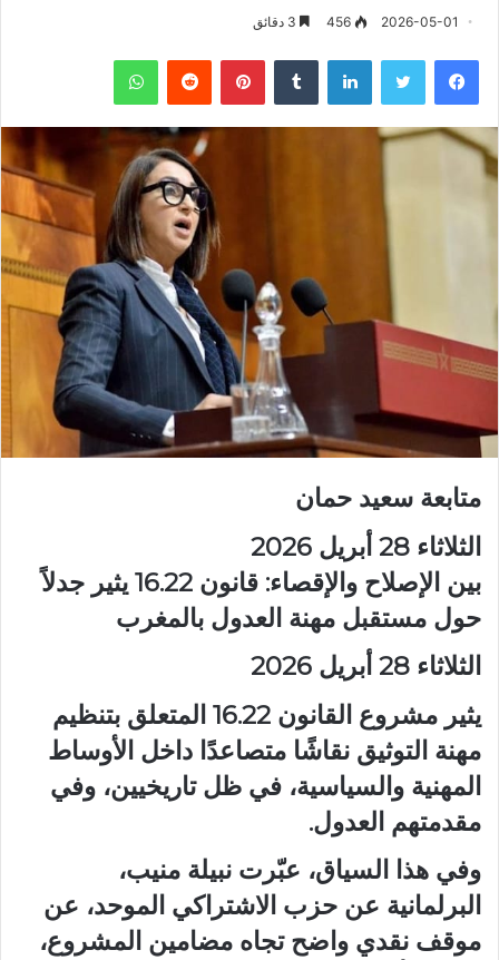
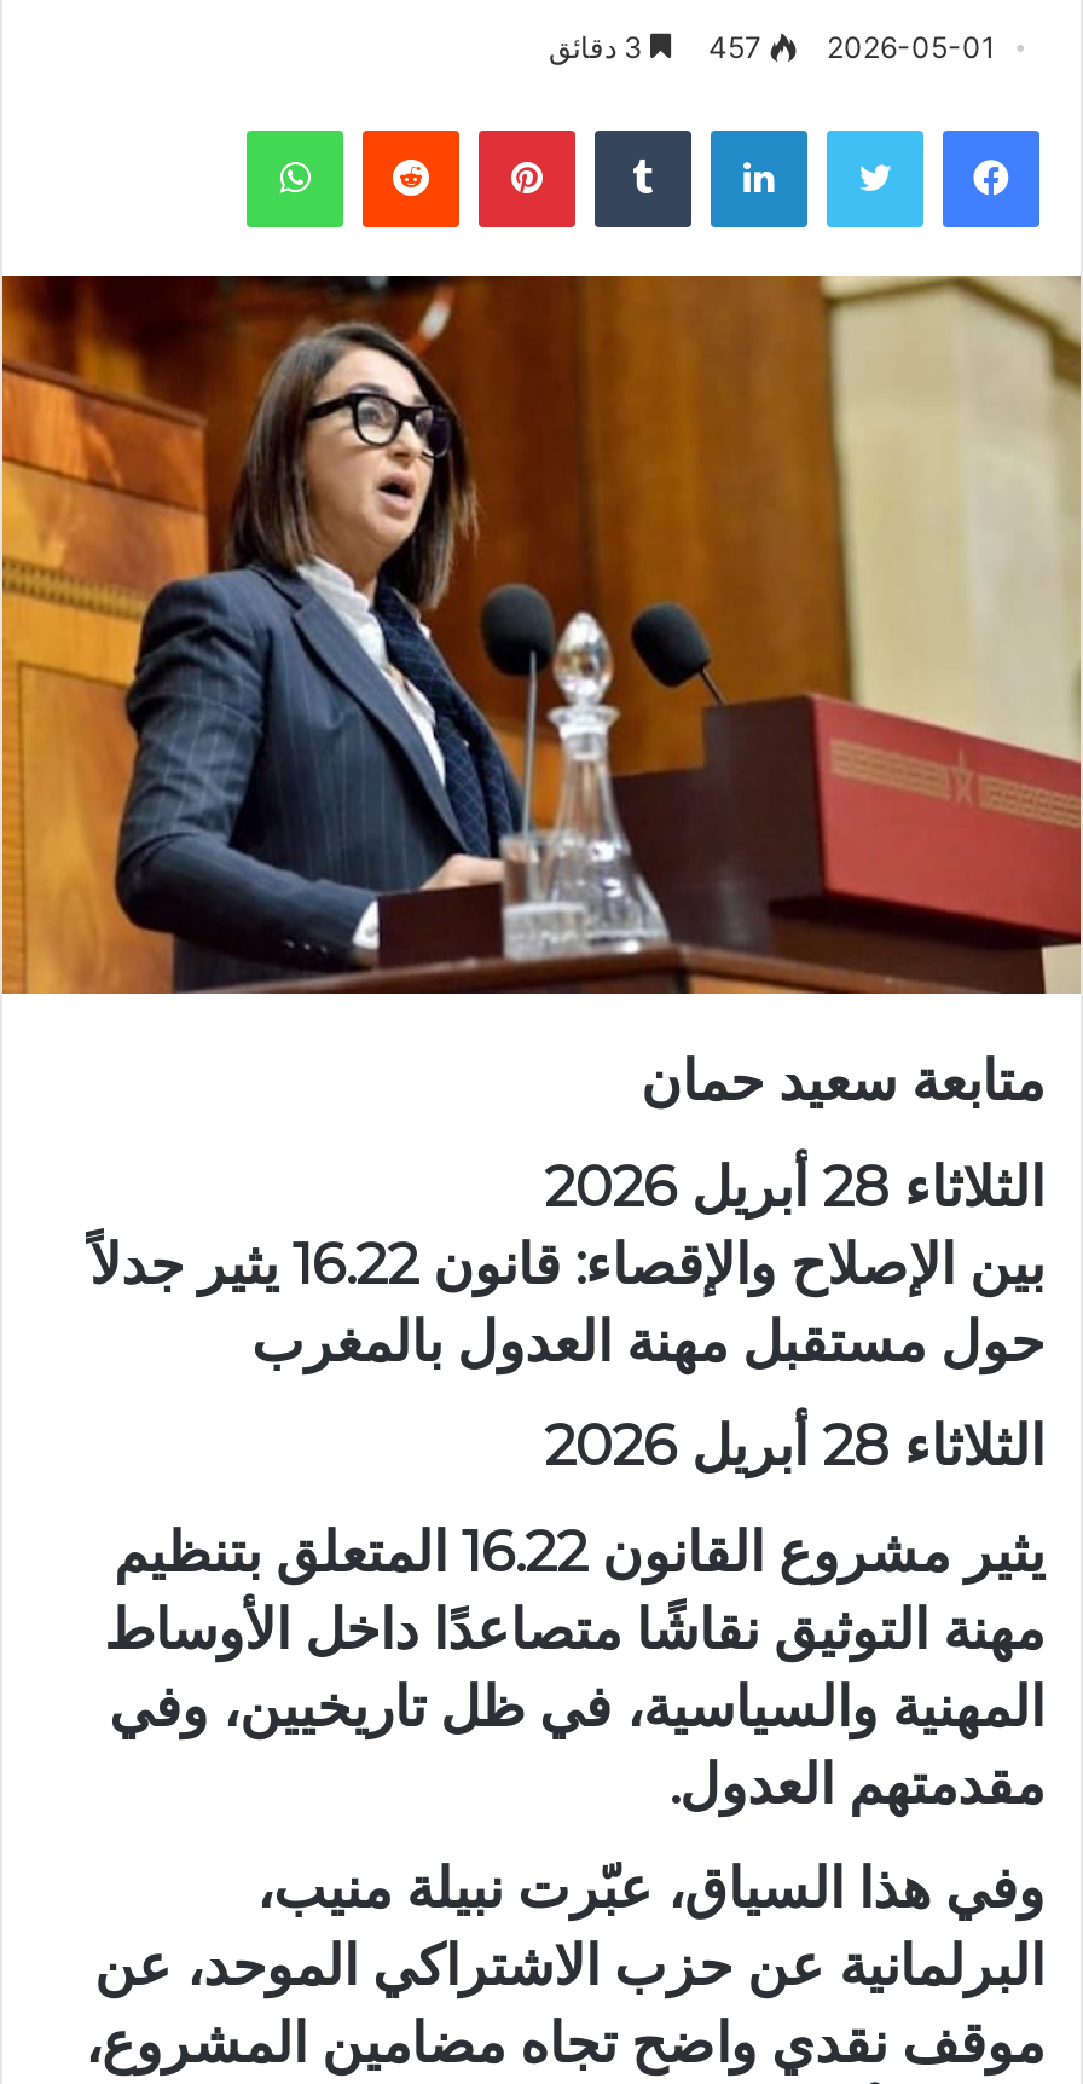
- 456
+ 457
